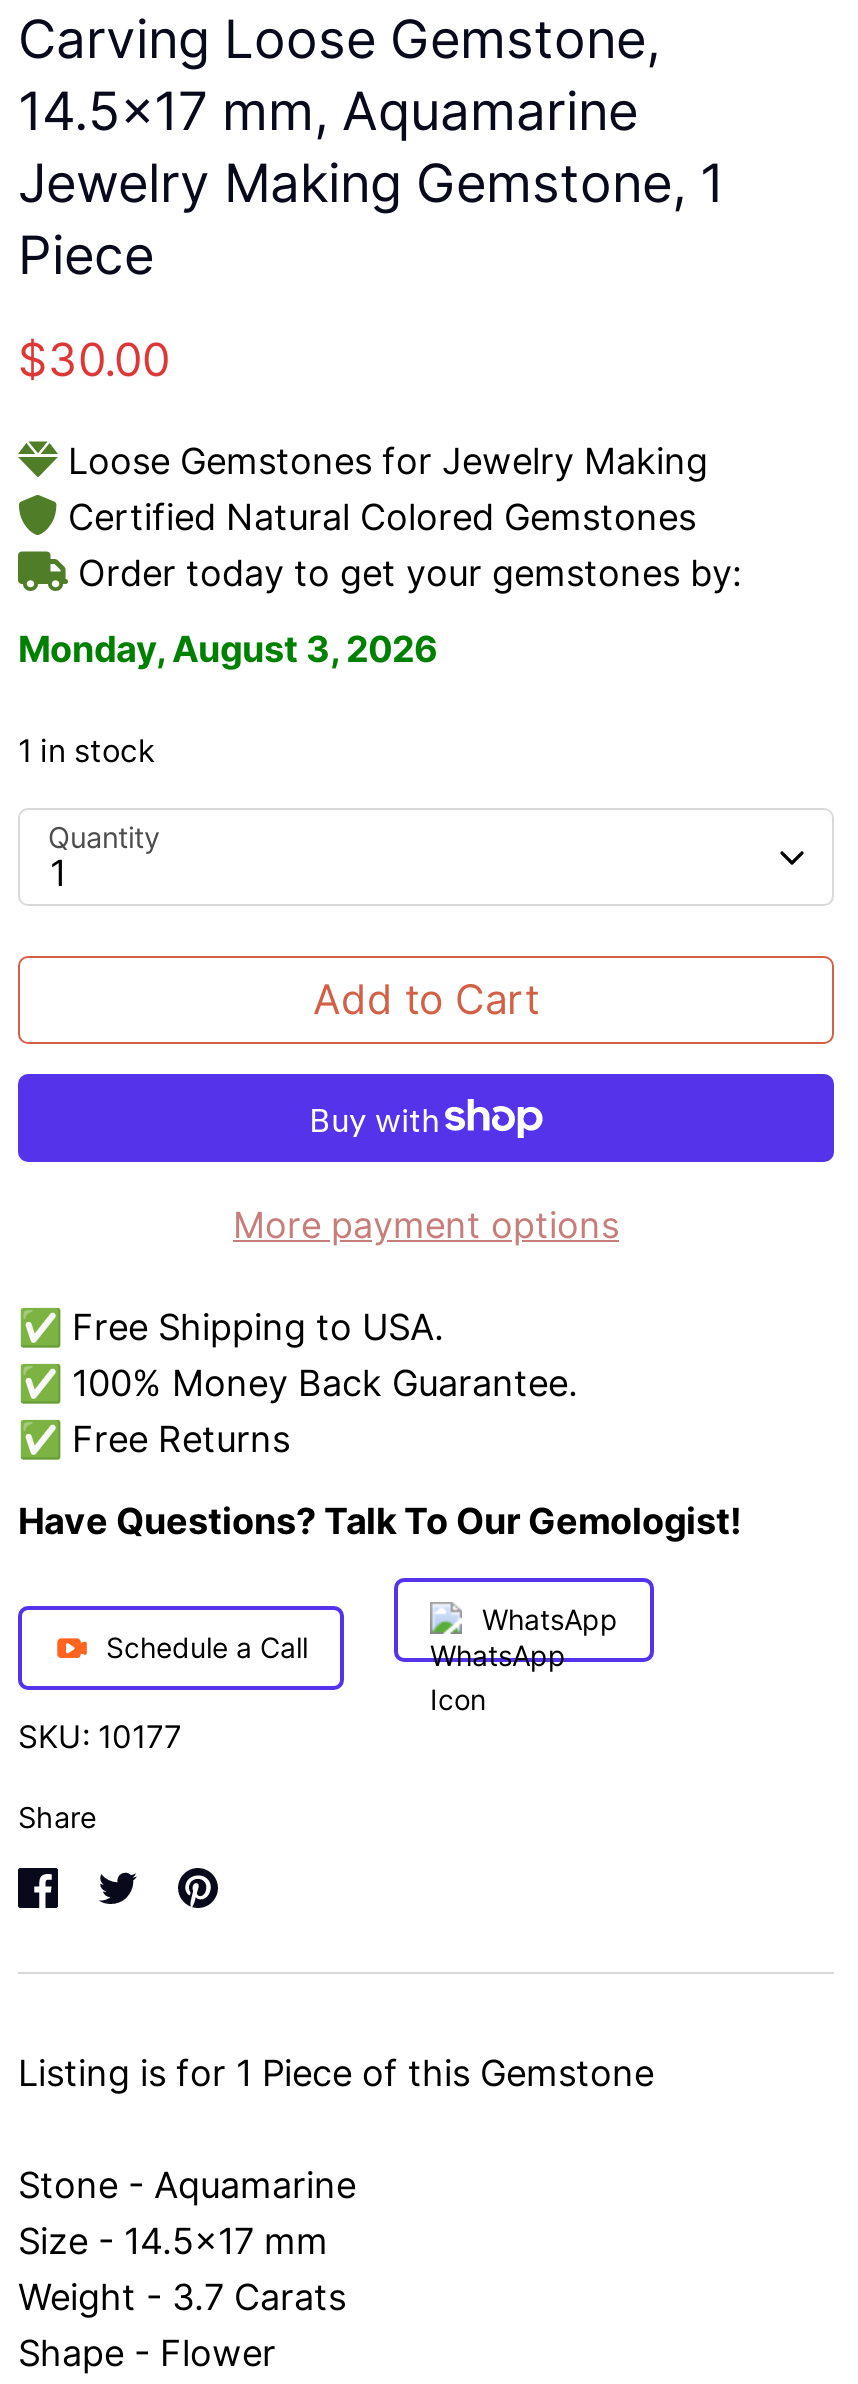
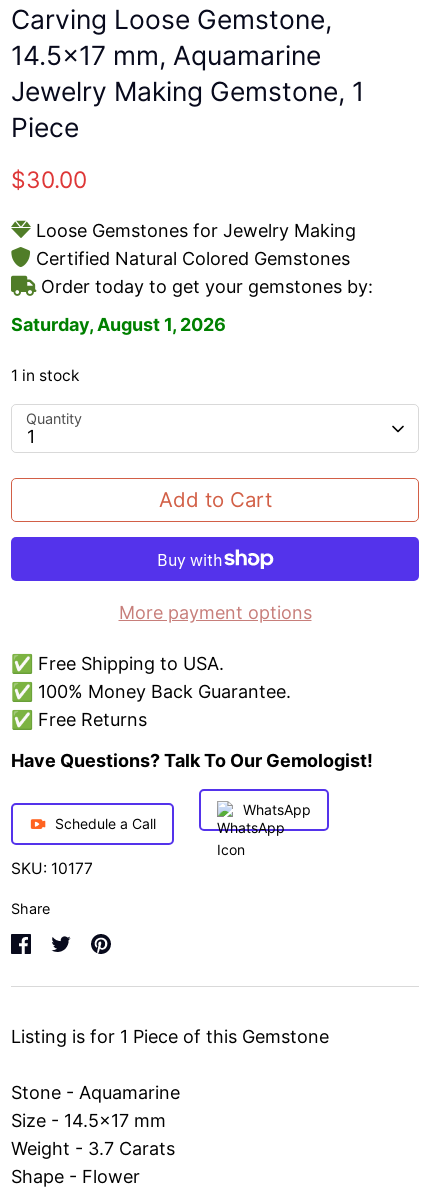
- Monday, August 3, 2026
+ Saturday, August 1, 2026
